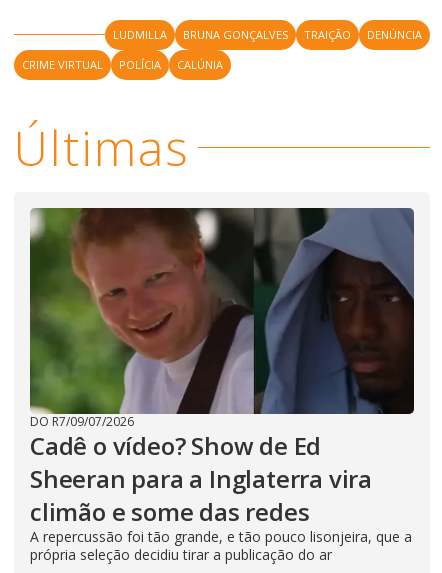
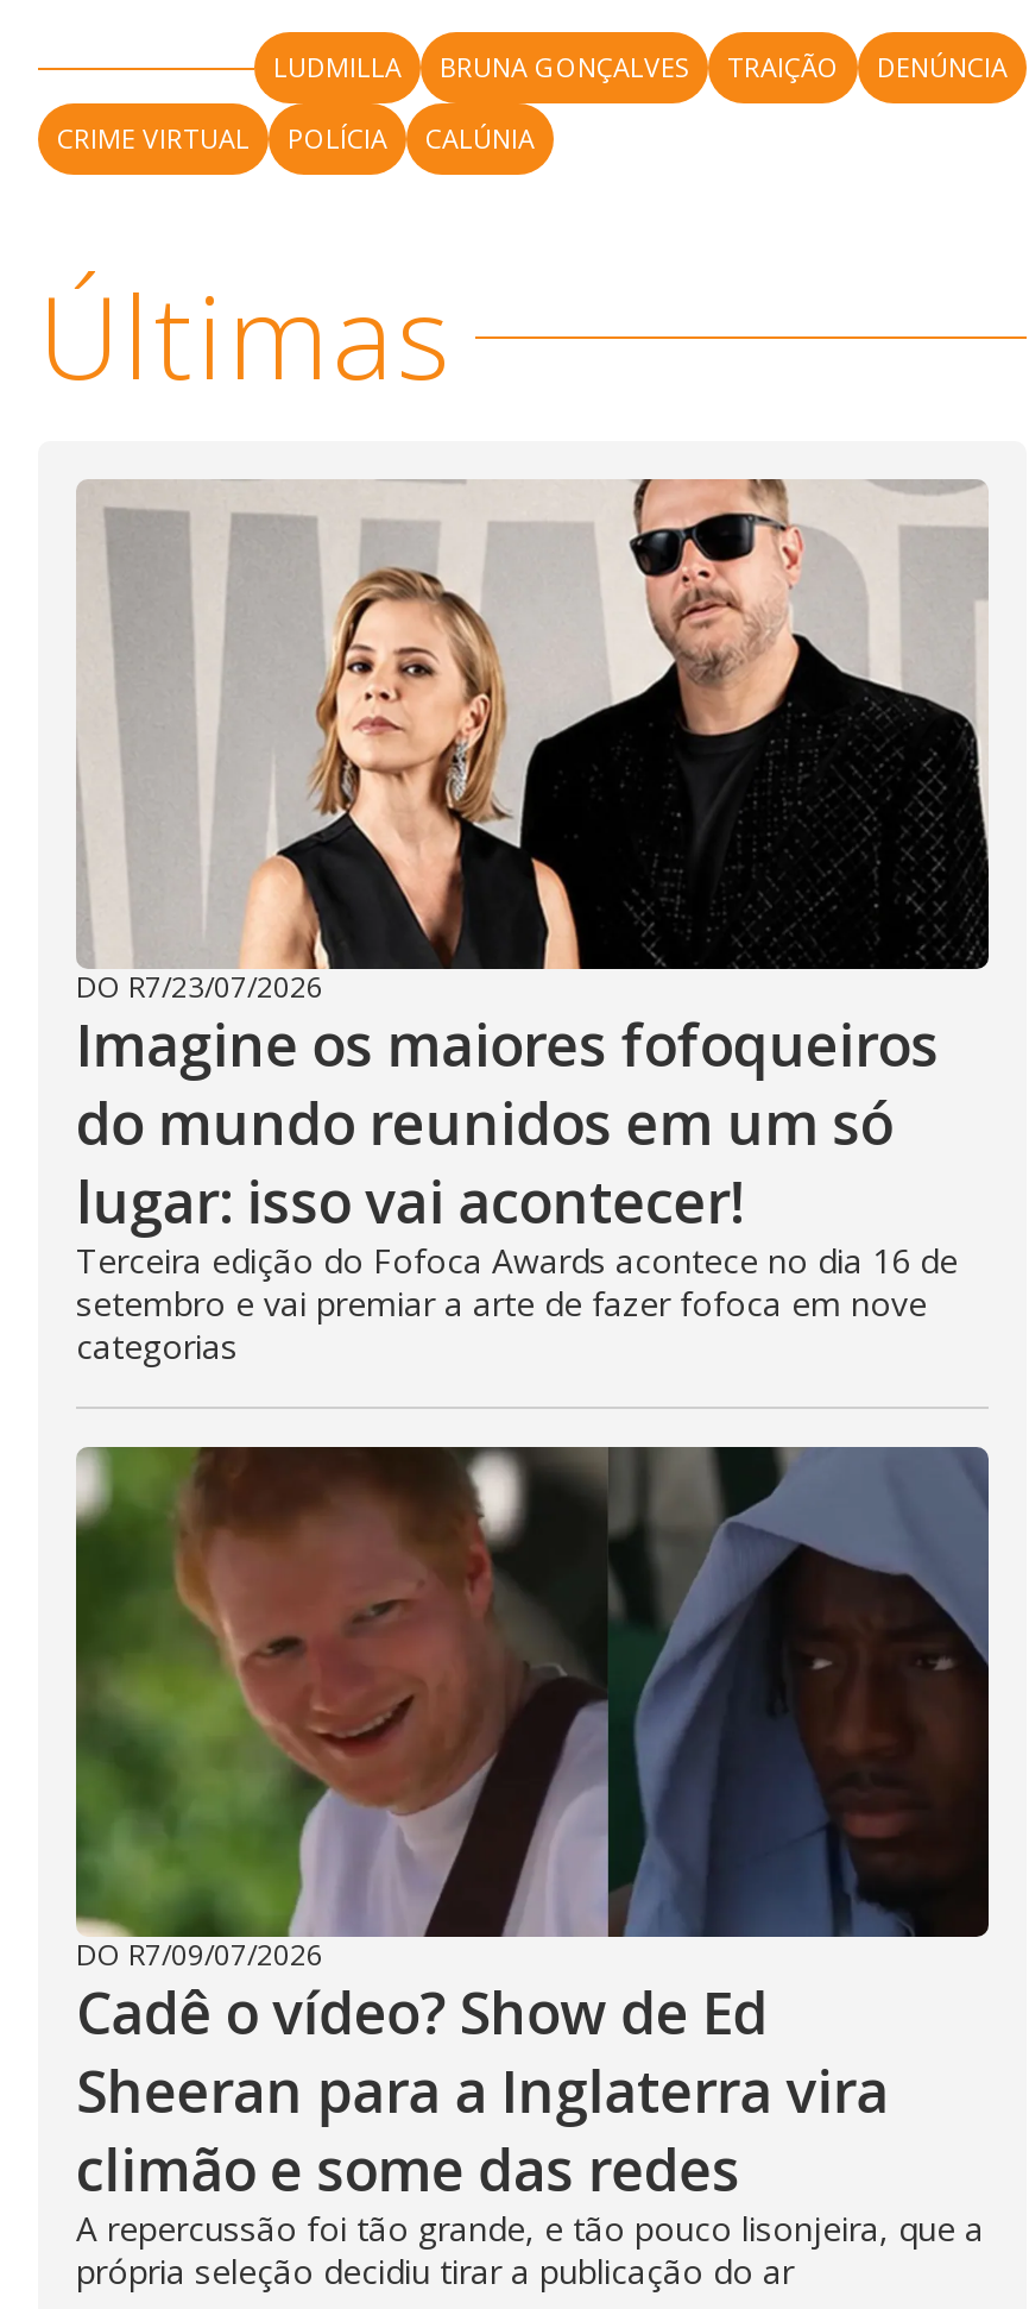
+ [image]
+ DO R7/23/07/2026
+ Imagine os maiores fofoqueiros
+ do mundo reunidos em um só
+ lugar: isso vai acontecer!
+ Terceira edição do Fofoca Awards acontece no dia 16 de
+ setembro e vai premiar a arte de fazer fofoca em nove
+ categorias
